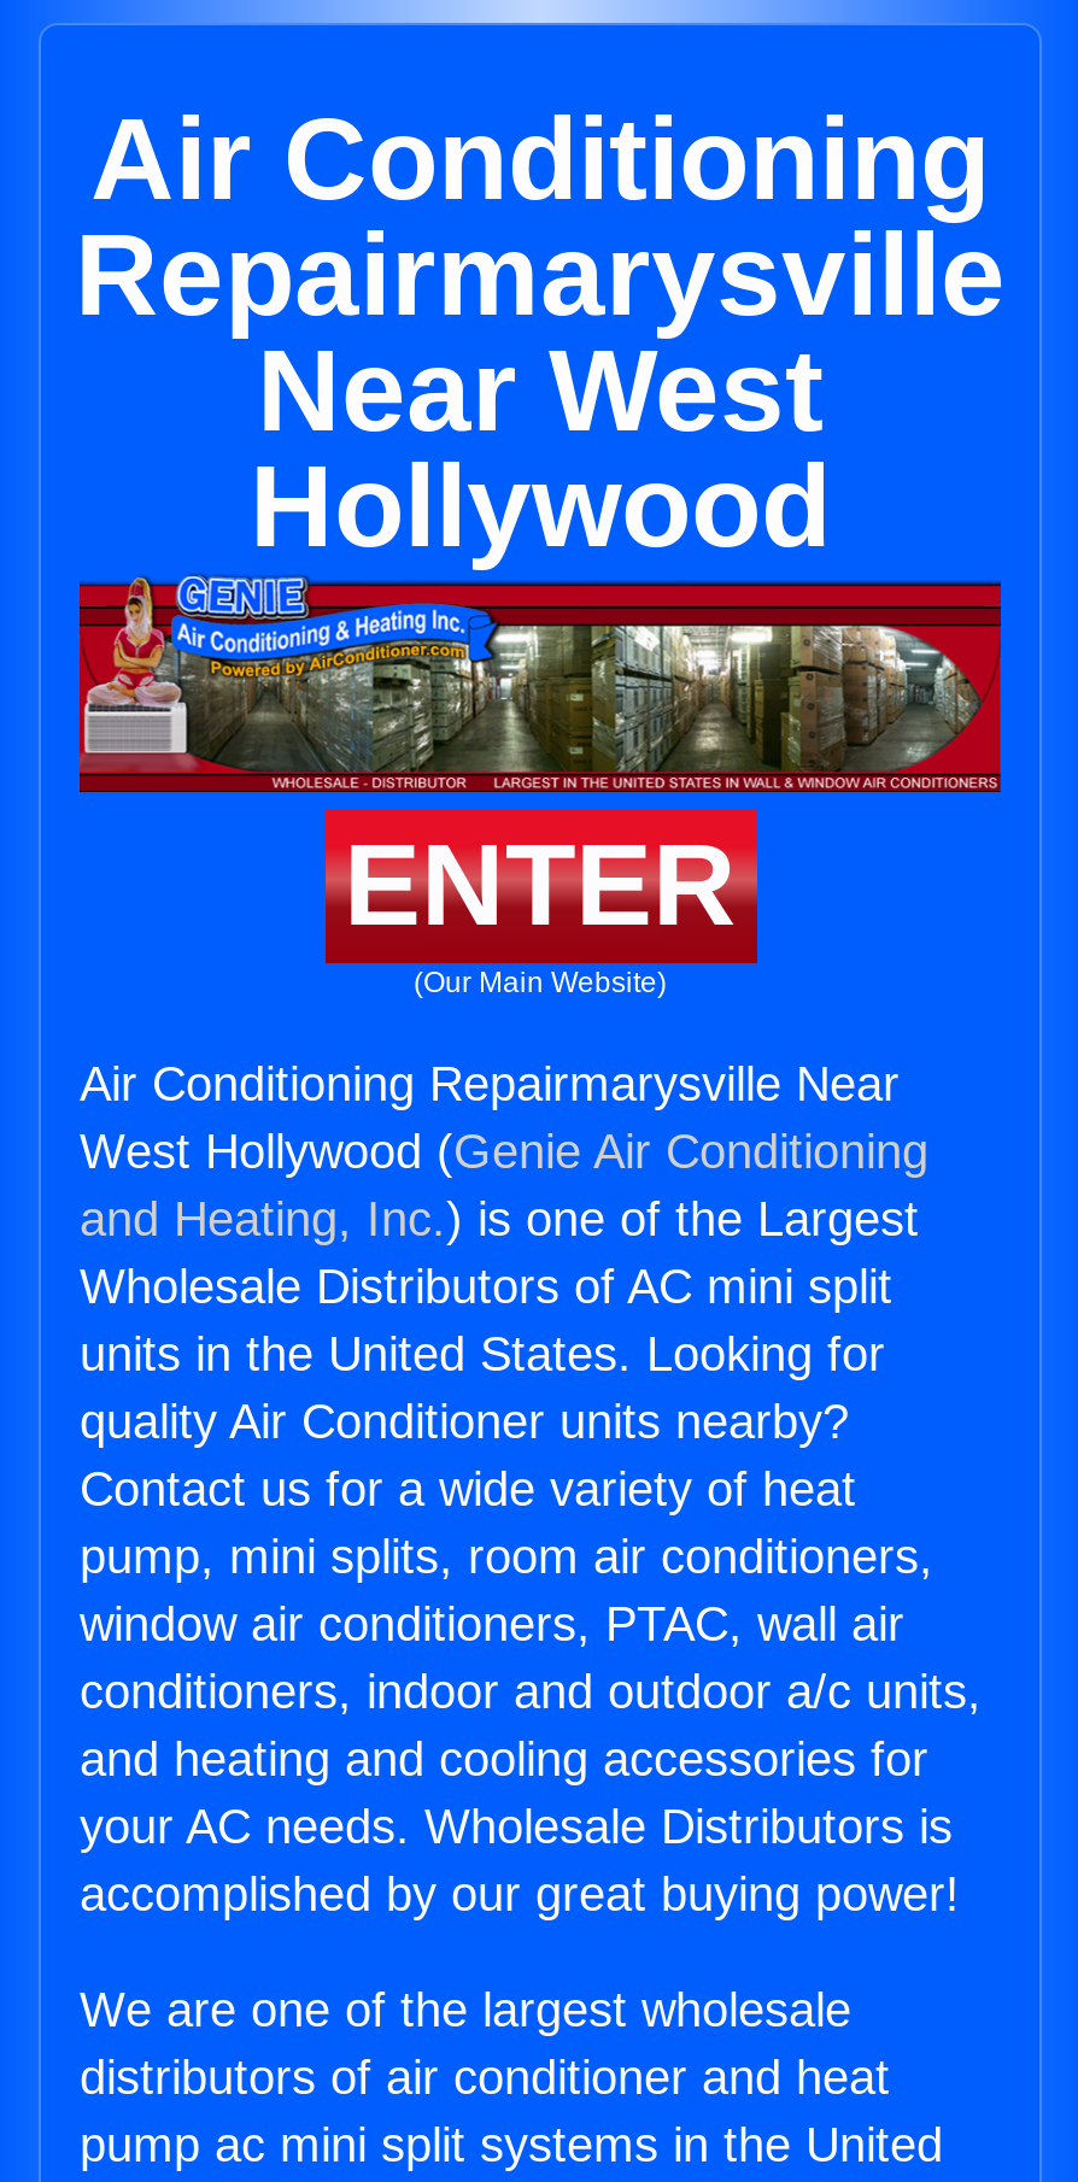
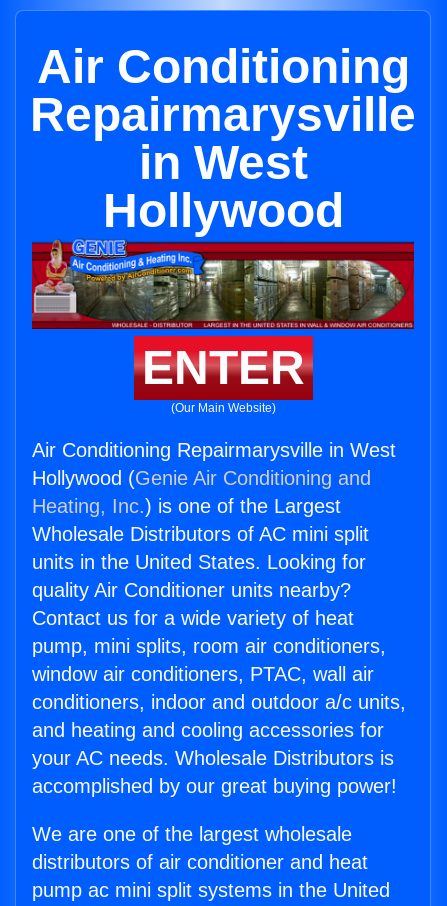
- Near West
+ in West

- Air Conditioning Repairmarysville Near
- West Hollywood (Genie Air Conditioning
- and Heating, Inc.) is one of the Largest
+ Air Conditioning Repairmarysville in West
+ Hollywood (Genie Air Conditioning and
+ Heating, Inc.) is one of the Largest
